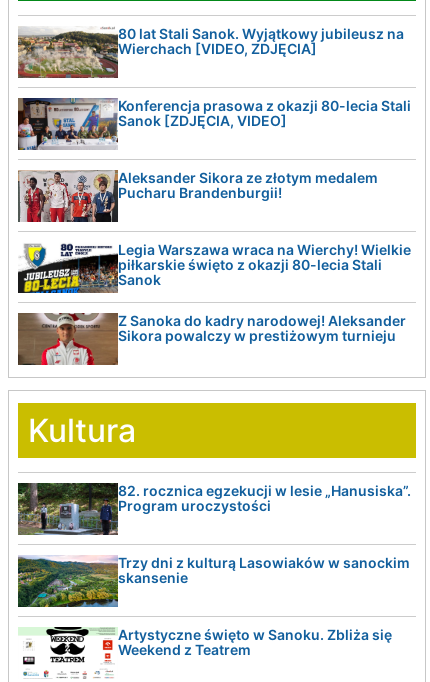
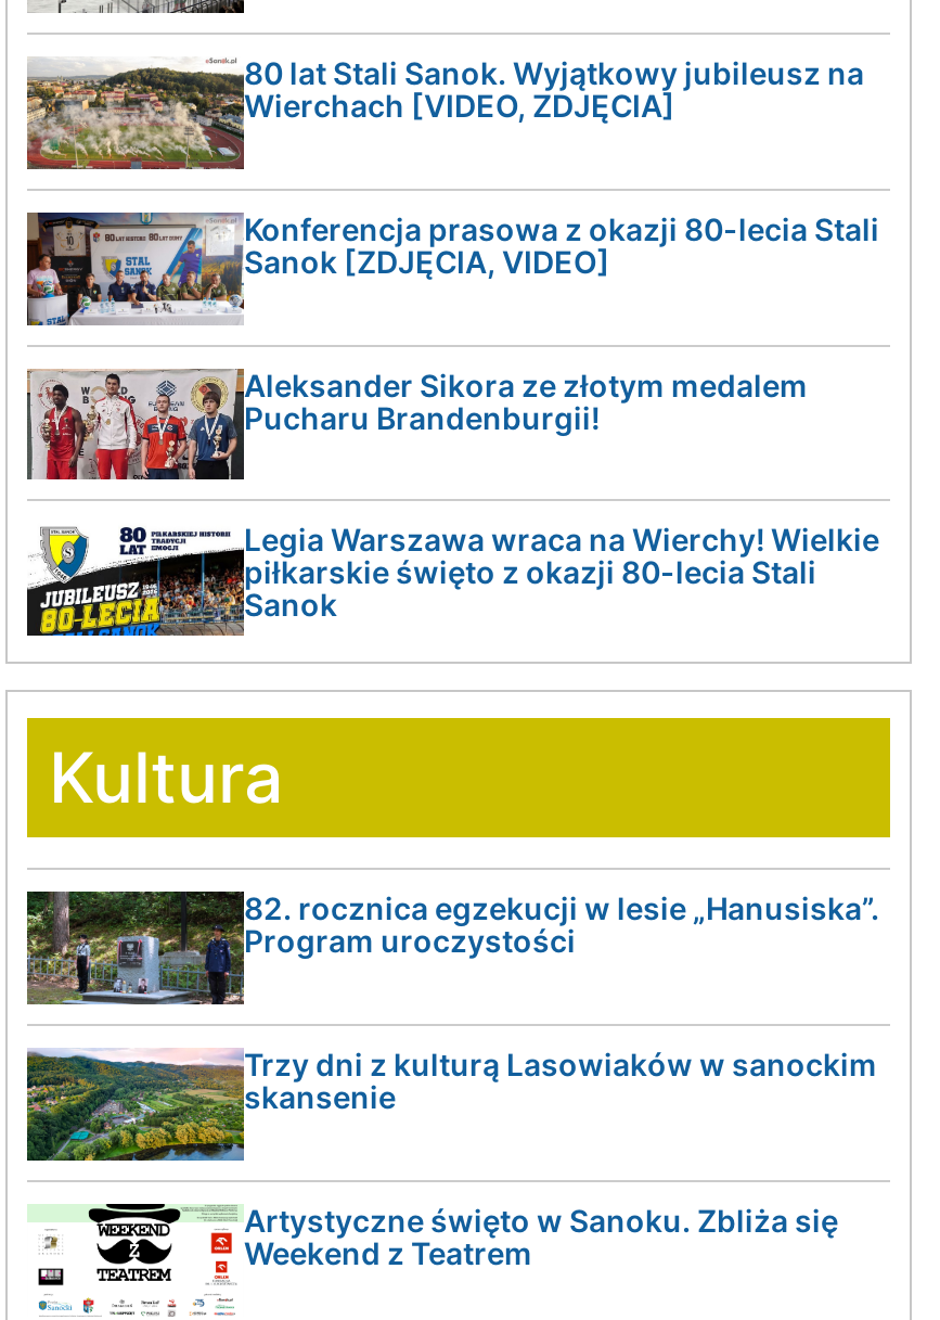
- [image]
- Z Sanoka do kadry narodowej! Aleksander
- Sikora powalczy w prestiżowym turnieju
